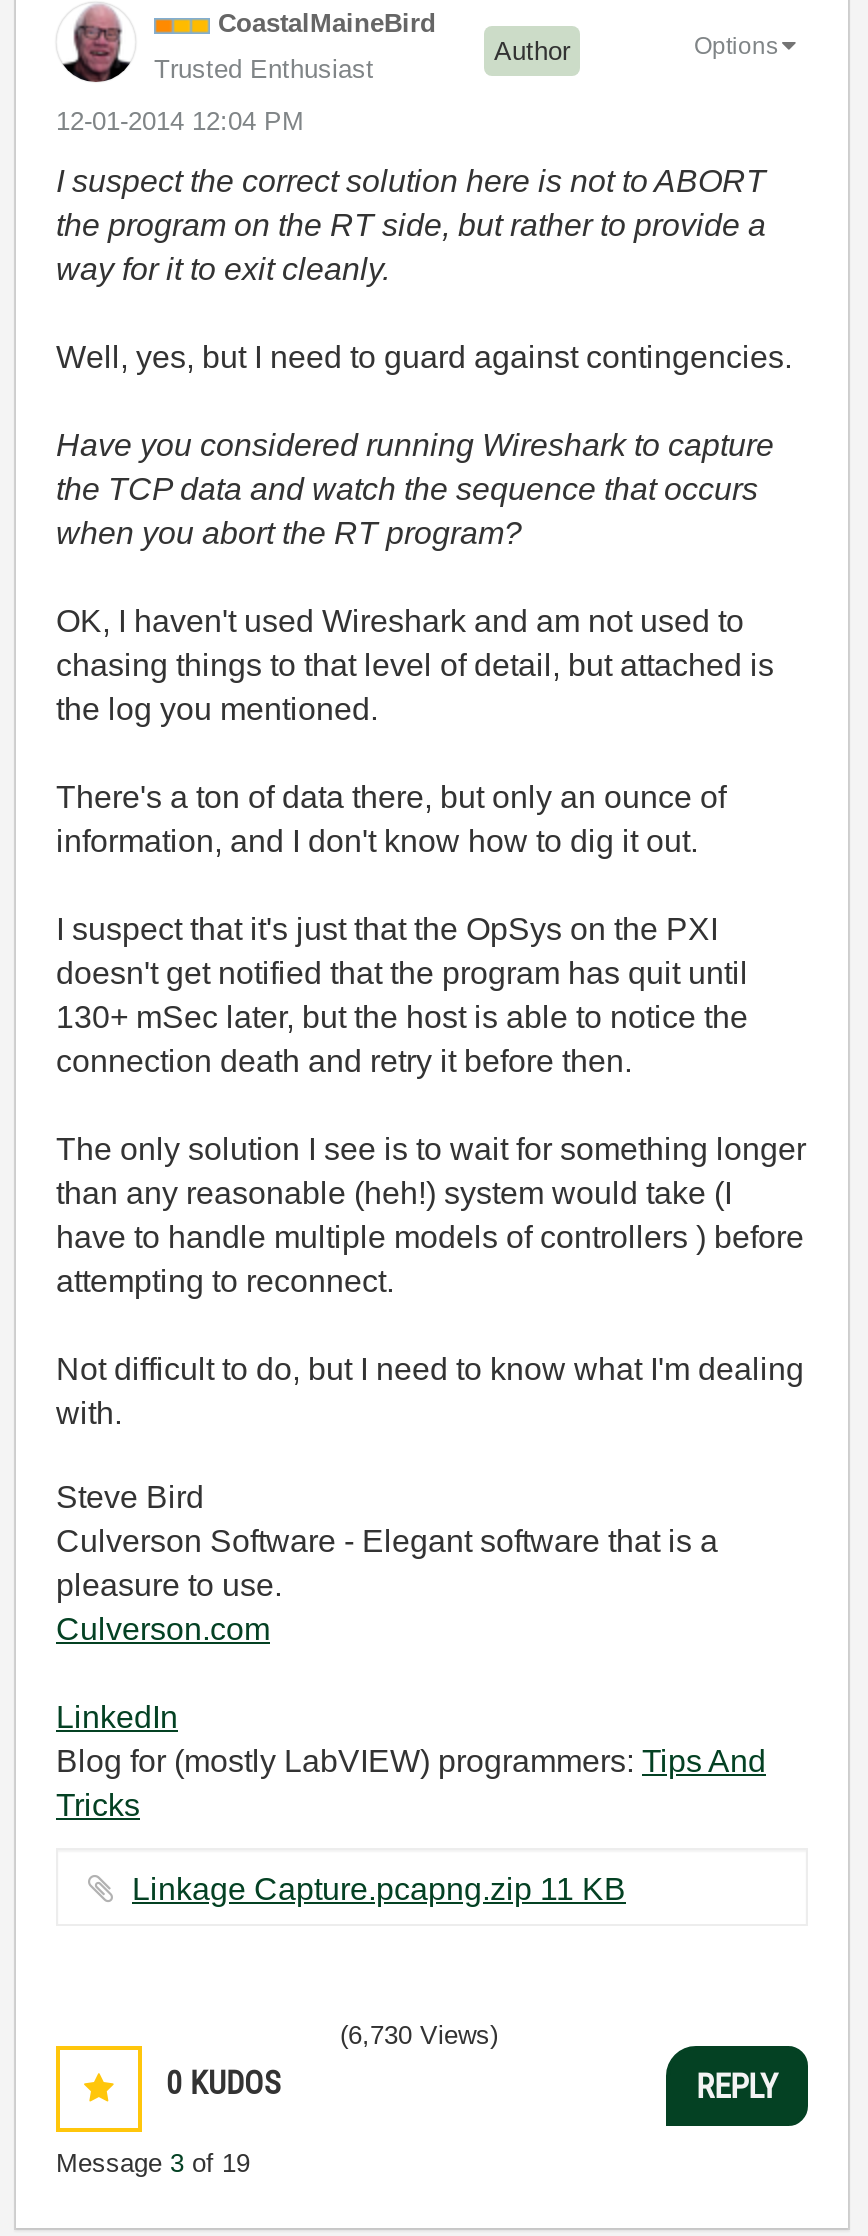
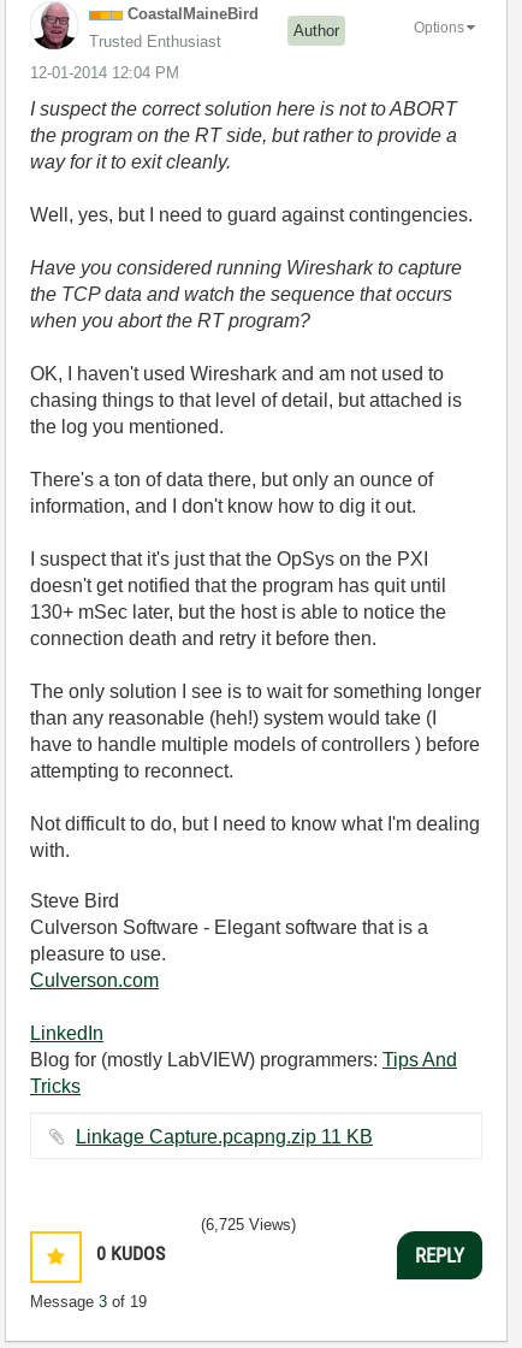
- (6,730 Views)
+ (6,725 Views)
